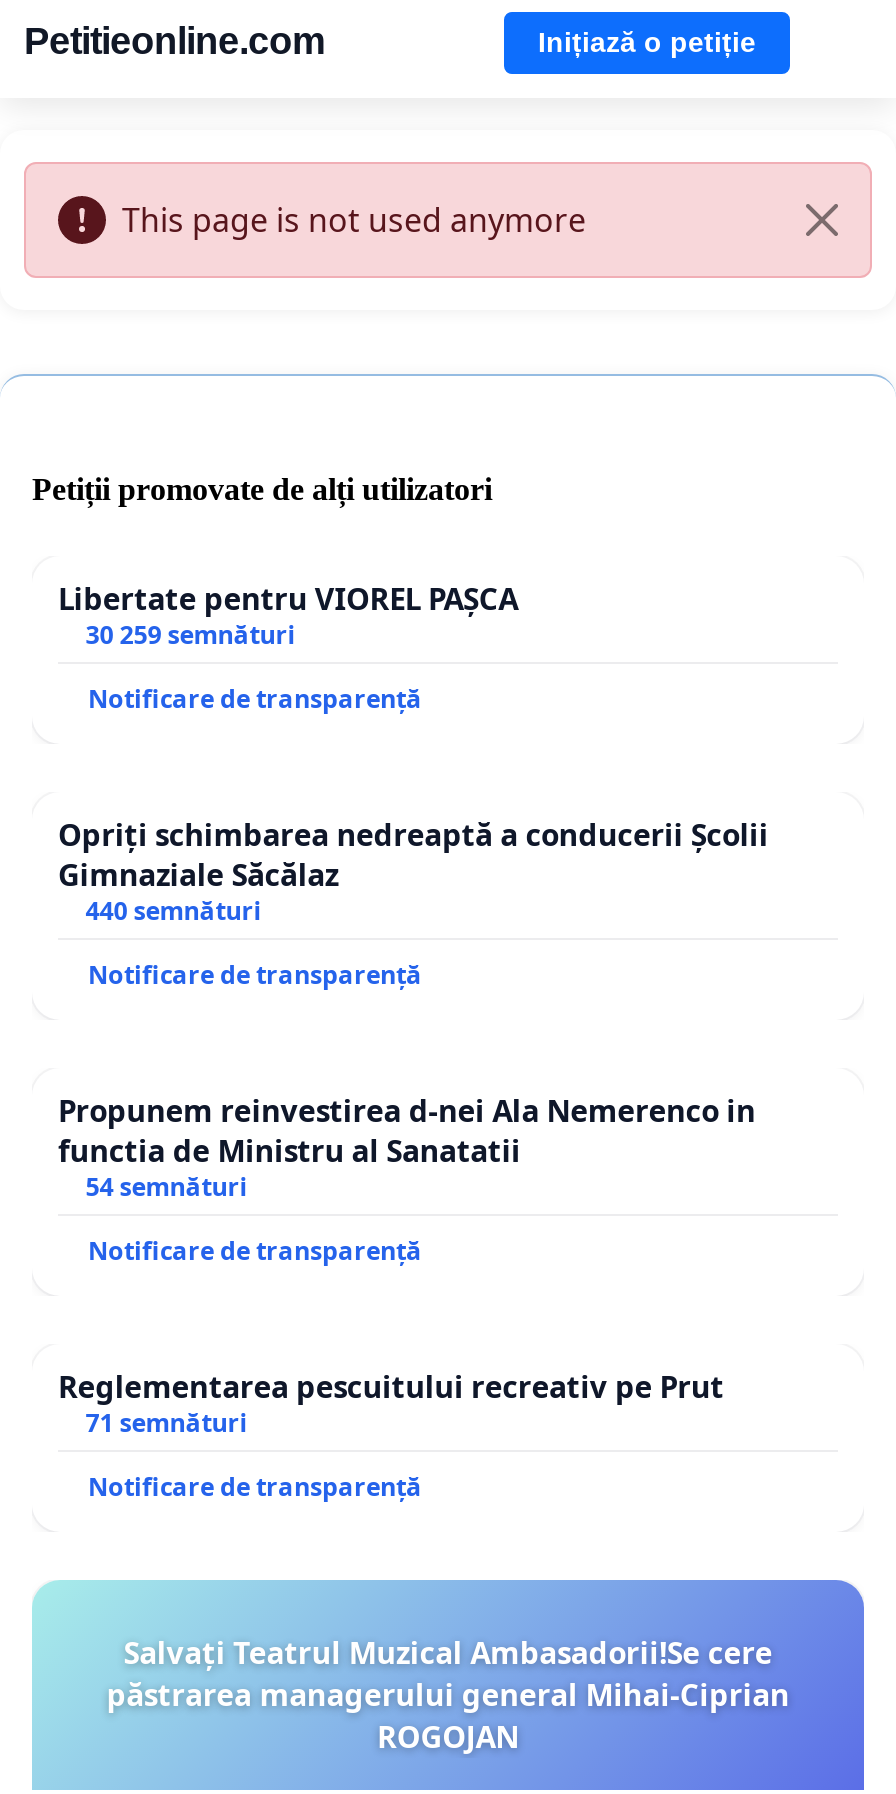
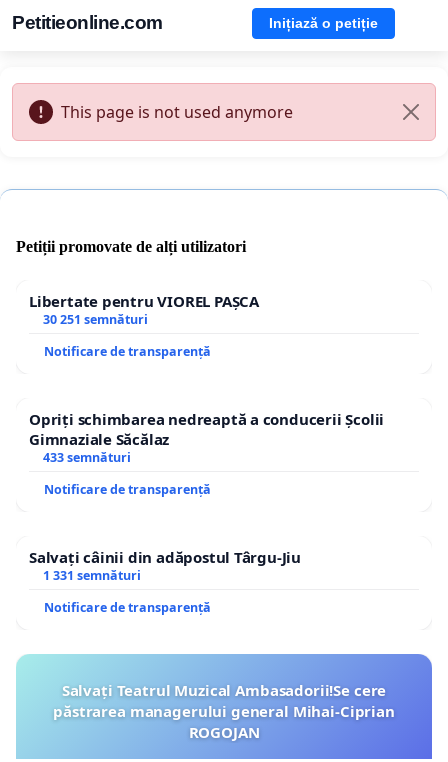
- 30 259 semnături
+ 30 251 semnături

- 440 semnături
+ 433 semnături

- Propunem reinvestirea d-nei Ala Nemerenco in
- functia de Ministru al Sanatatii
- 54 semnături
- Notificare de transparență
- Reglementarea pescuitului recreativ pe Prut
- 71 semnături
+ Salvați câinii din adăpostul Târgu-Jiu
+ 1 331 semnături
